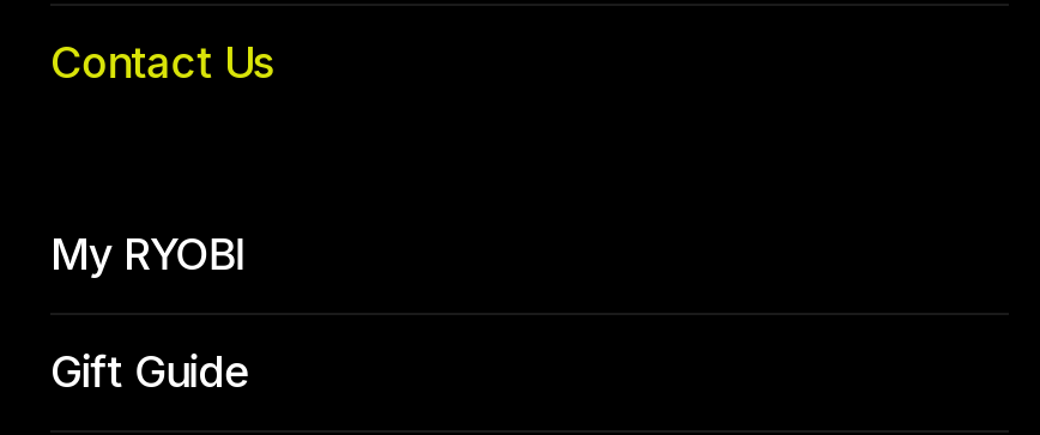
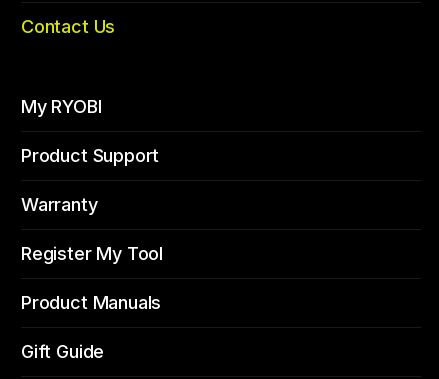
+ Product Support
+ Warranty
+ Register My Tool
+ Product Manuals
